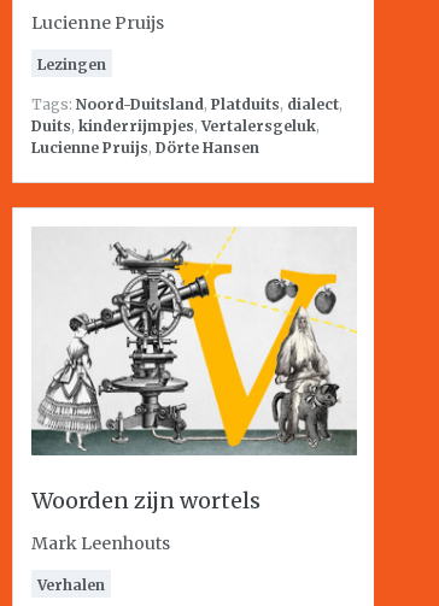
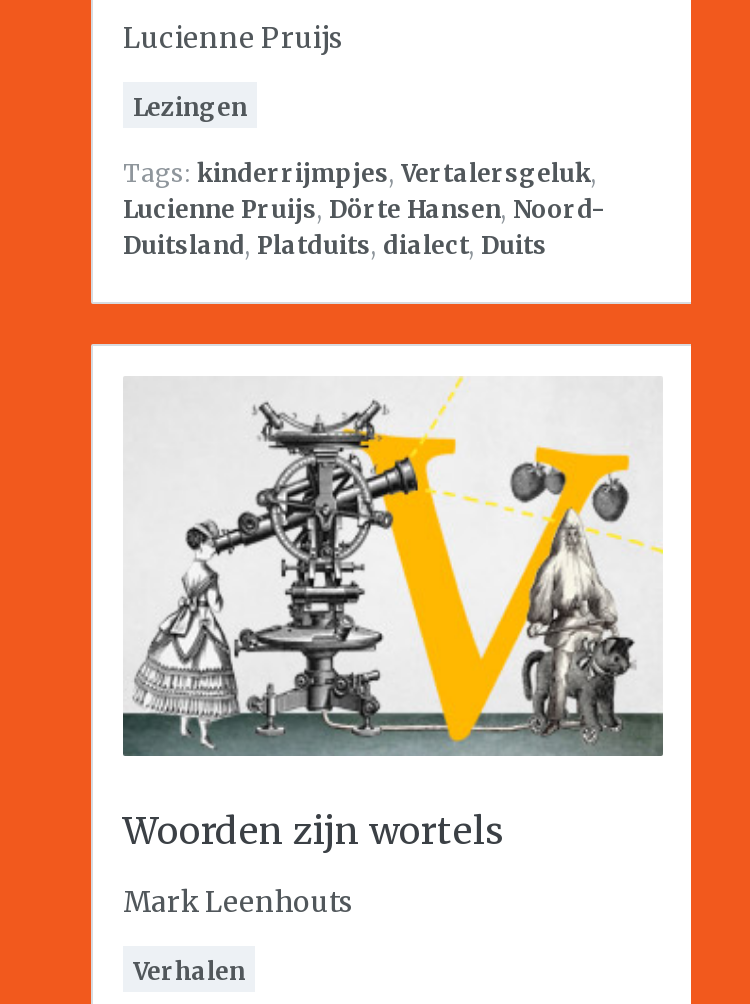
- Tags: Noord-Duitsland, Platduits, dialect,
- Duits, kinderrijmpjes, Vertalersgeluk,
- Lucienne Pruijs, Dörte Hansen
+ Tags: kinderrijmpjes, Vertalersgeluk,
+ Lucienne Pruijs, Dörte Hansen, Noord-
+ Duitsland, Platduits, dialect, Duits
